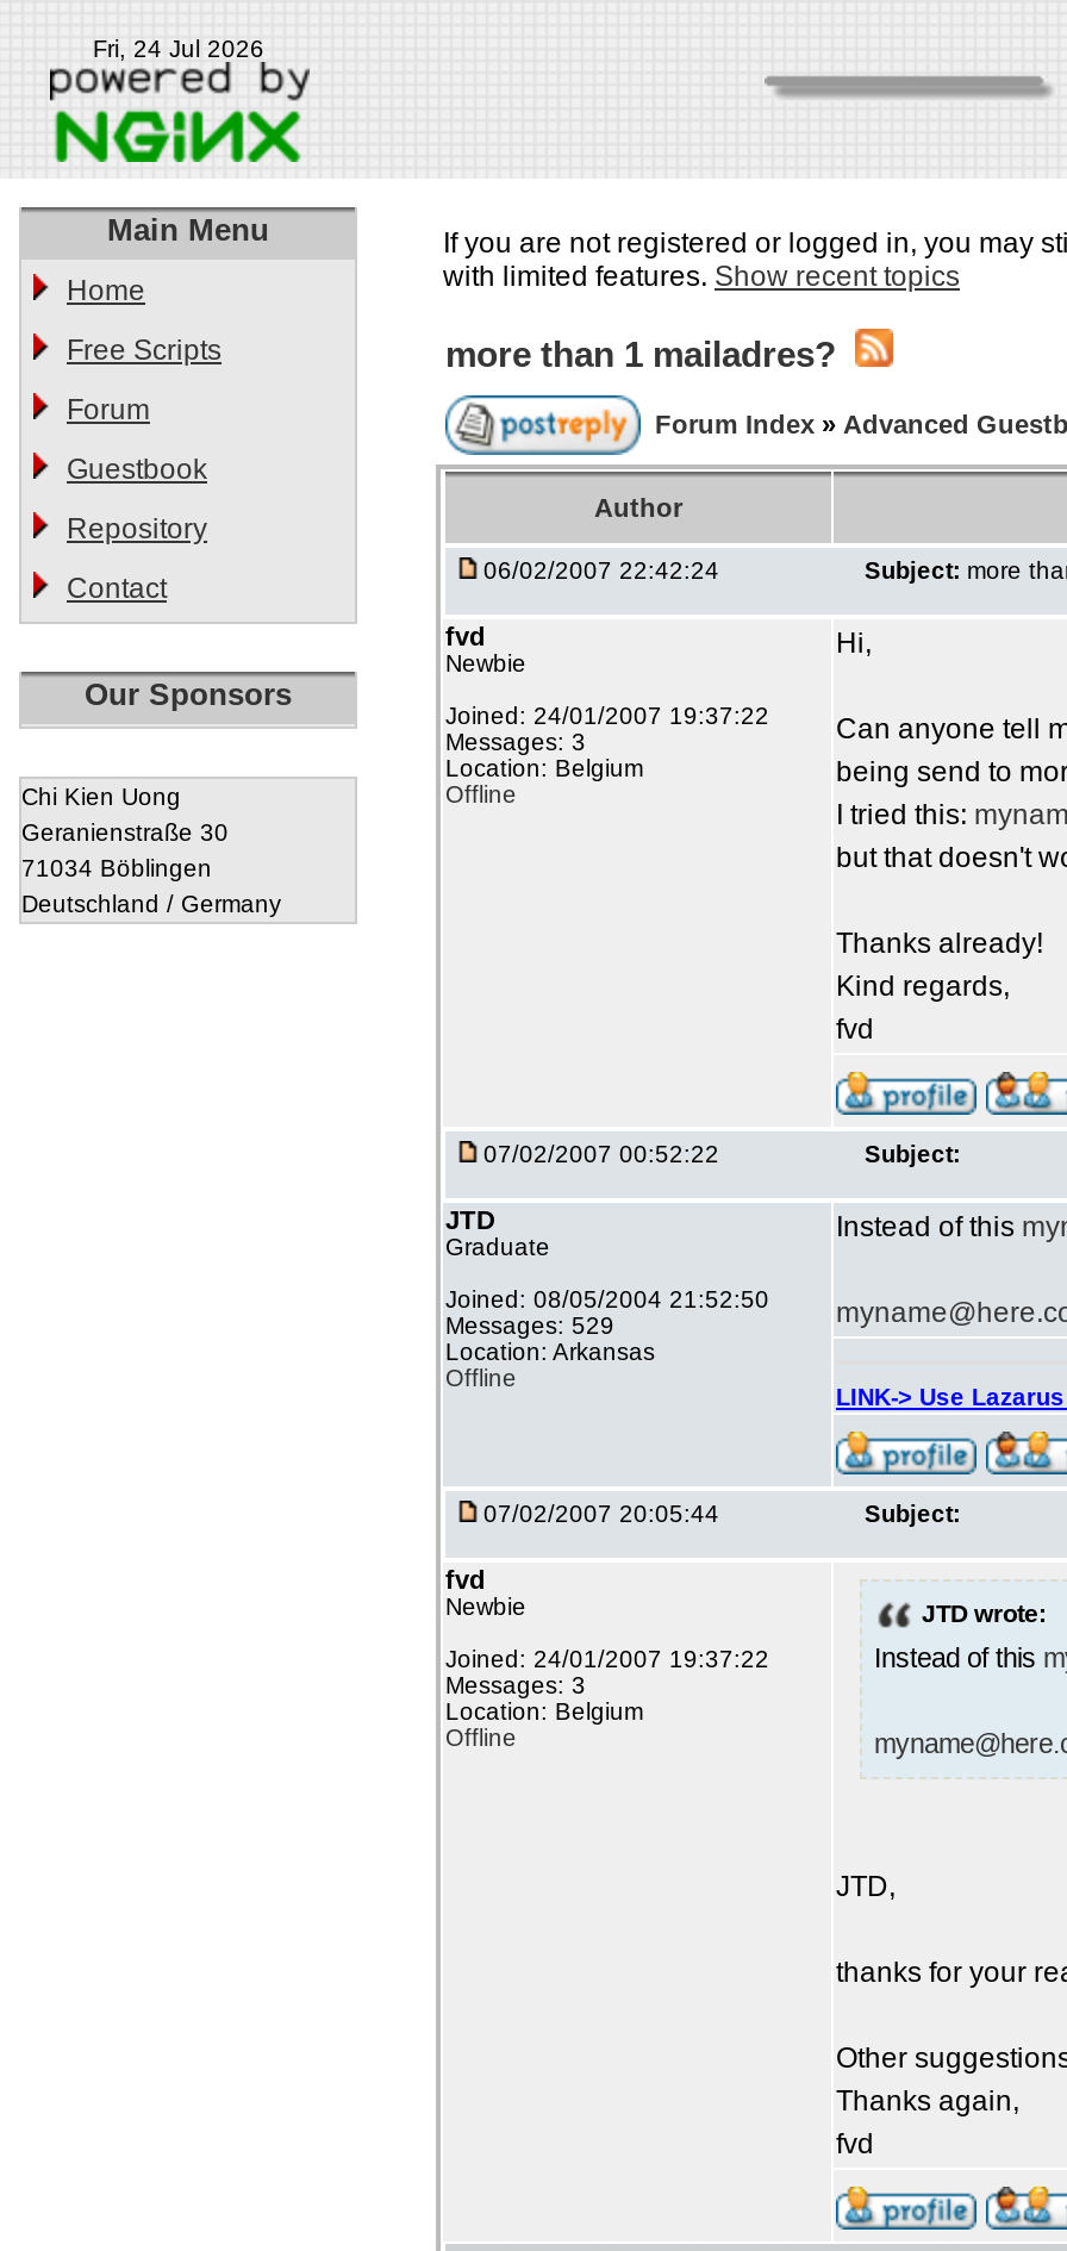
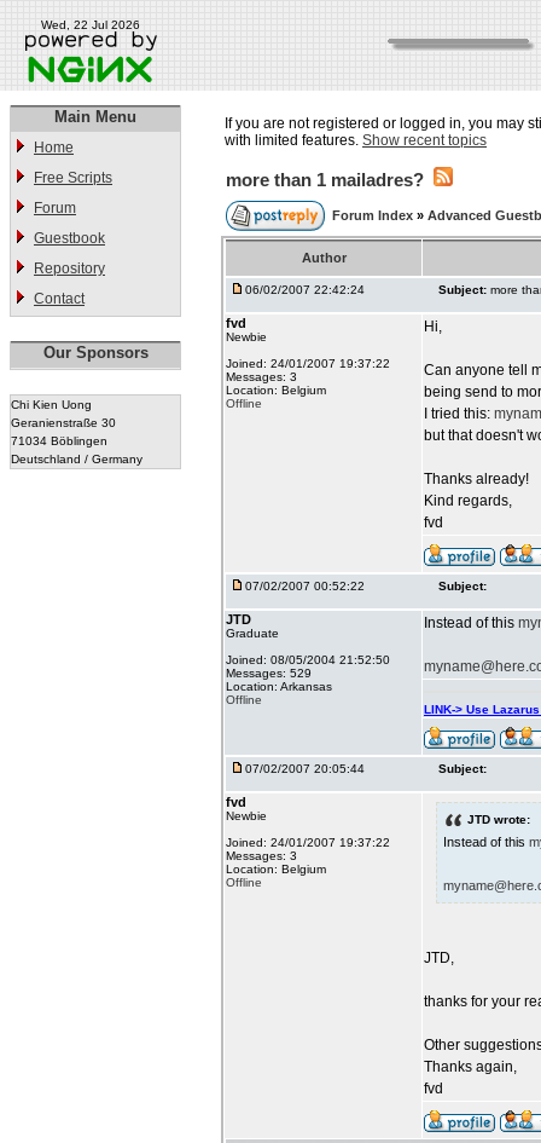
- Fri, 24 Jul 2026
+ Wed, 22 Jul 2026
